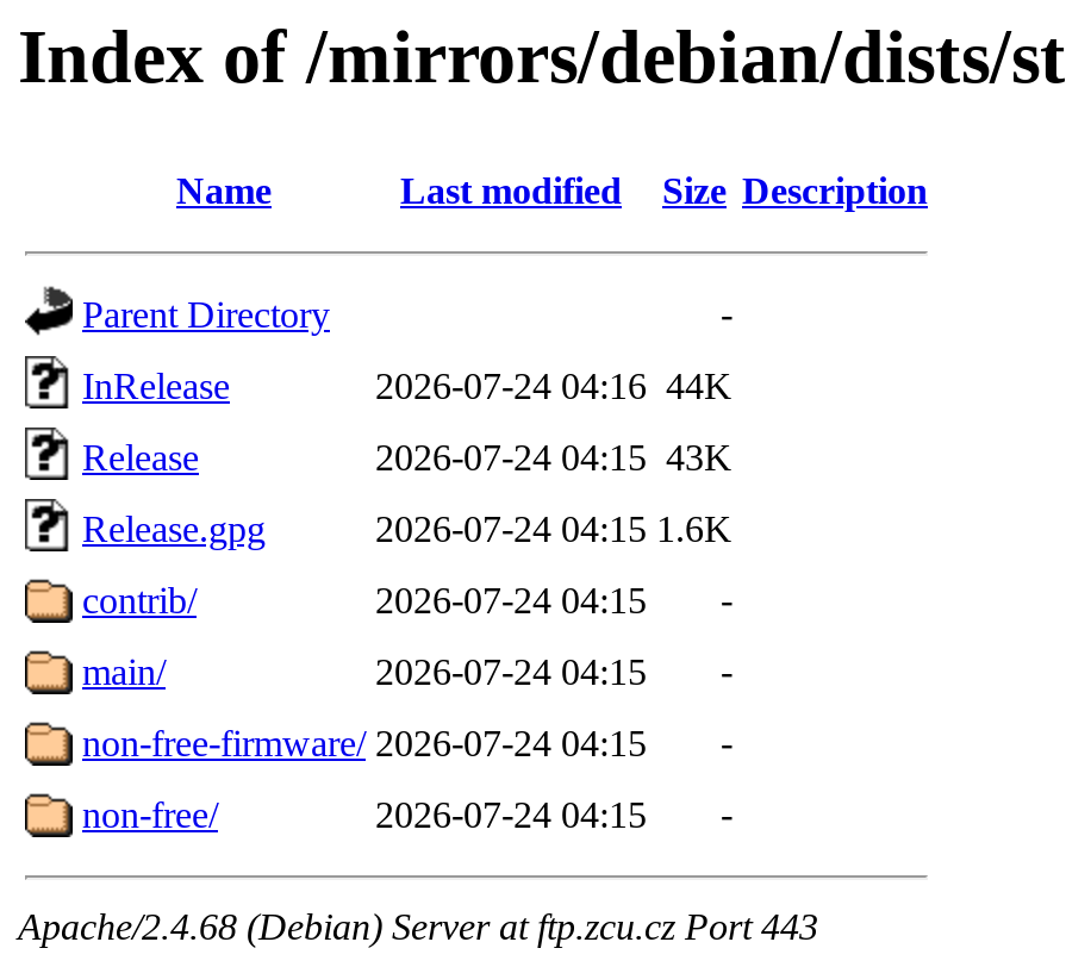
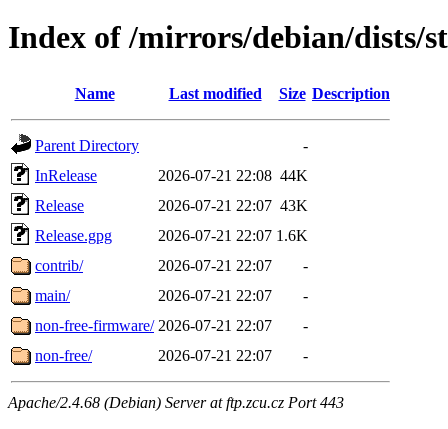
- 2026-07-24 04:16 44K
+ 2026-07-21 22:08 44K

- 2026-07-24 04:15 43K
+ 2026-07-21 22:07 43K

- 2026-07-24 04:15 1.6K
+ 2026-07-21 22:07 1.6K

- 2026-07-24 04:15
+ 2026-07-21 22:07

- 2026-07-24 04:15
+ 2026-07-21 22:07

- non-free-firmware/ 2026-07-24 04:15
+ non-free-firmware/ 2026-07-21 22:07

- 2026-07-24 04:15
+ 2026-07-21 22:07
